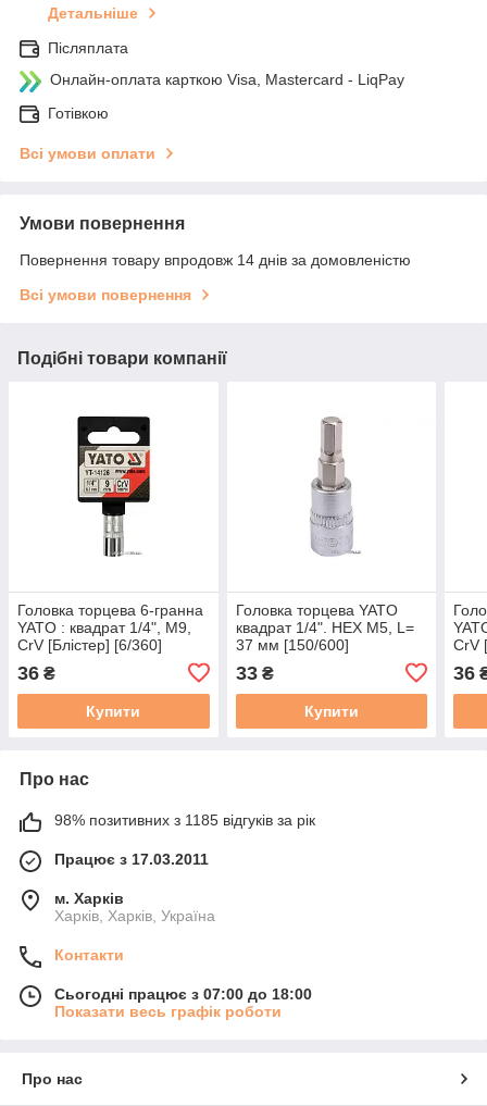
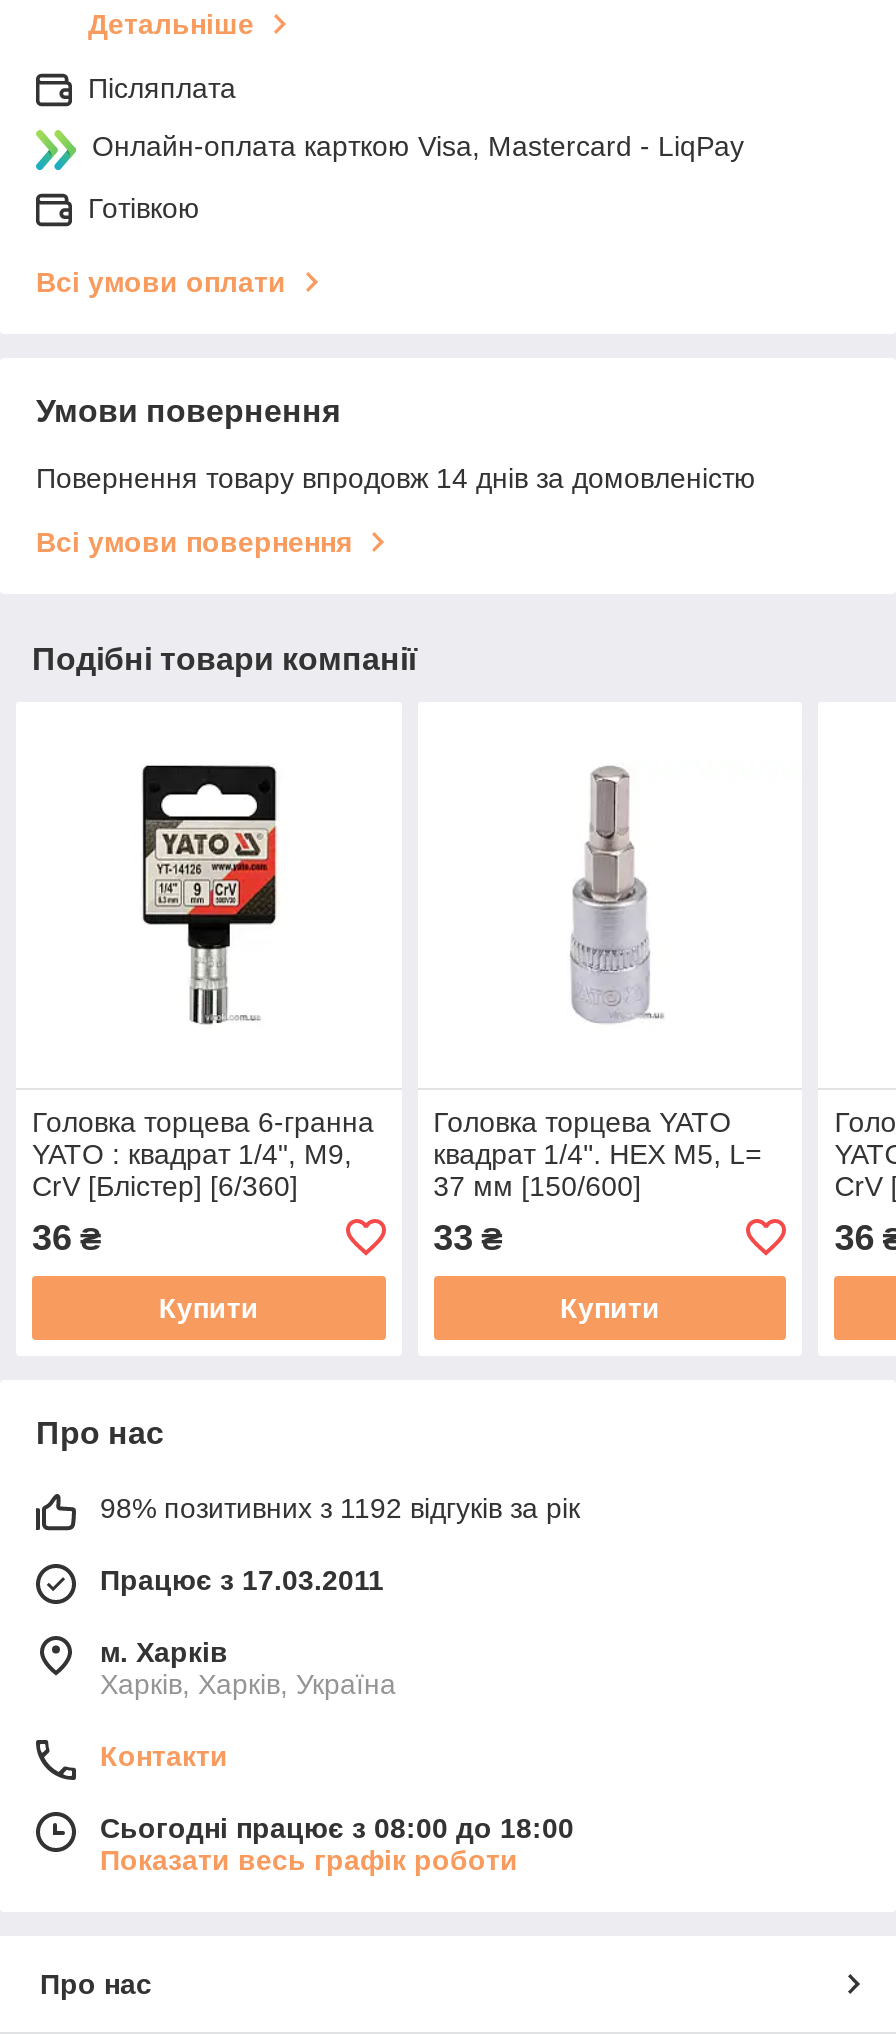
- 98% позитивних з 1185 відгуків за рік
+ 98% позитивних з 1192 відгуків за рік

- Сьогодні працює з 07:00 до 18:00
+ Сьогодні працює з 08:00 до 18:00
